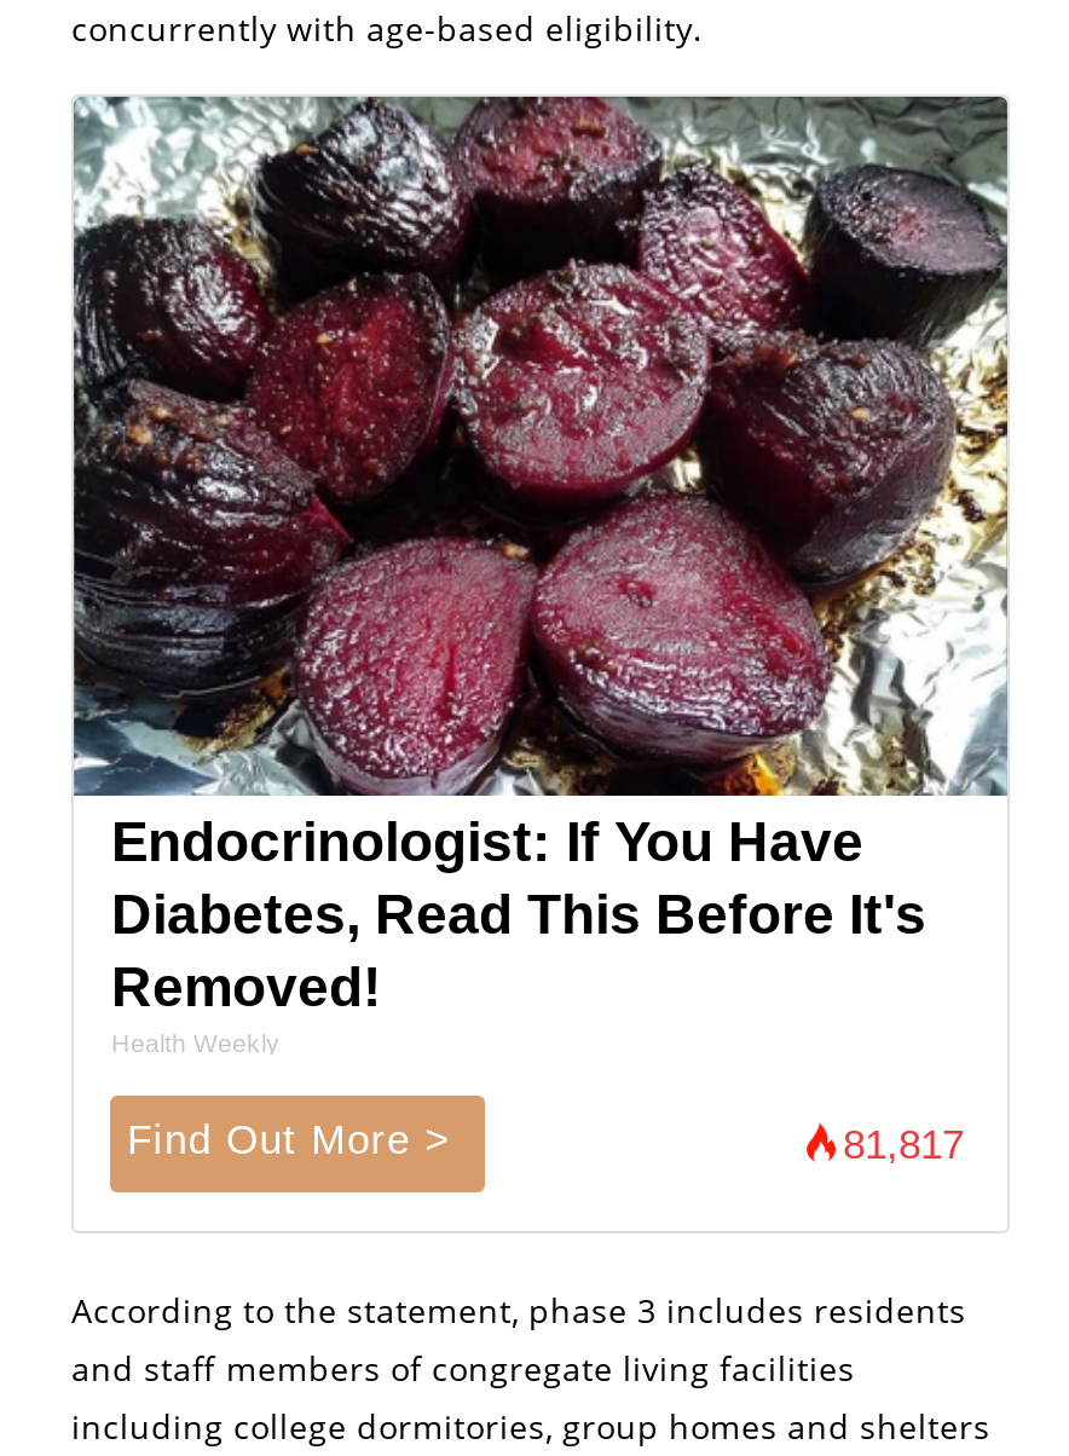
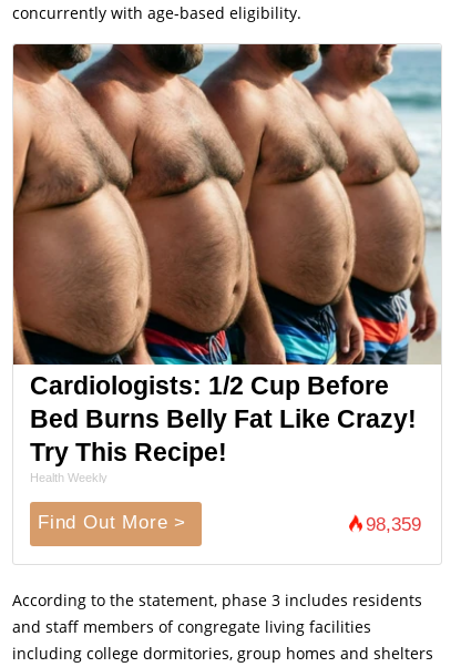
- [image]
- Endocrinologist: If You Have
- Diabetes, Read This Before It's
- Removed!
+ [image]
+ Cardiologists: 1/2 Cup Before
+ Bed Burns Belly Fat Like Crazy!
+ Try This Recipe!

- 81,817
+ 98,359
